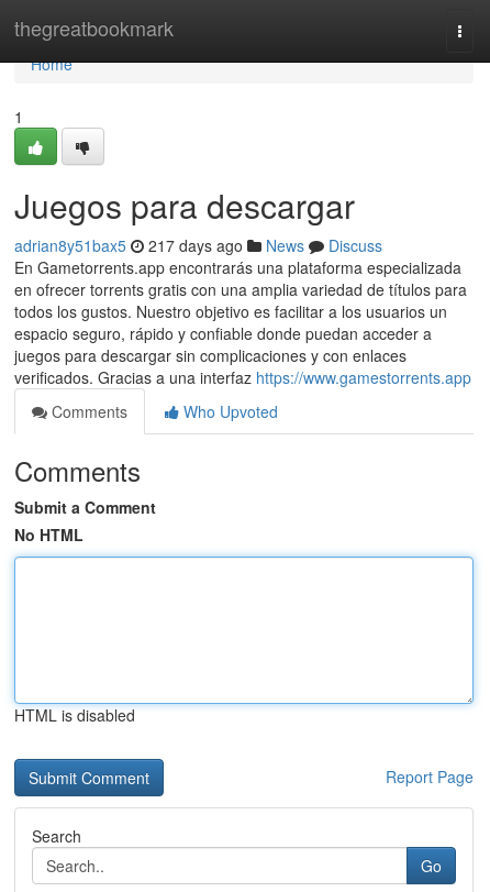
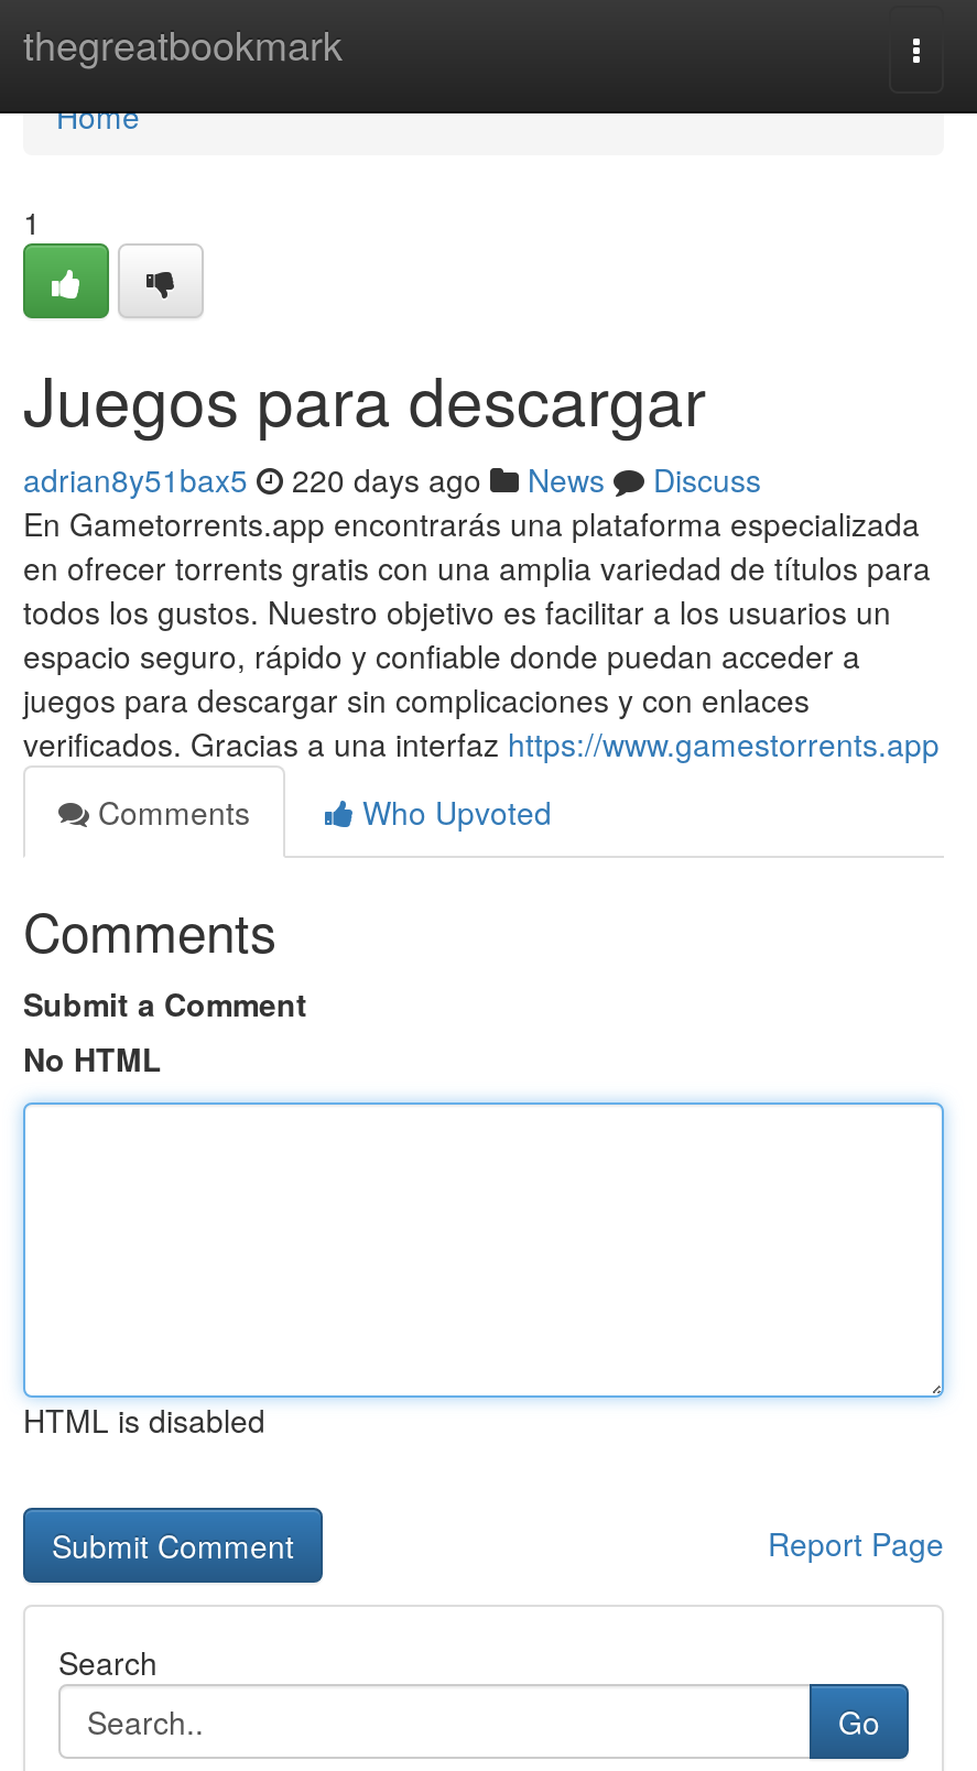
- adrian8y51bax5 217 days ago News Discuss
+ adrian8y51bax5 220 days ago News Discuss
